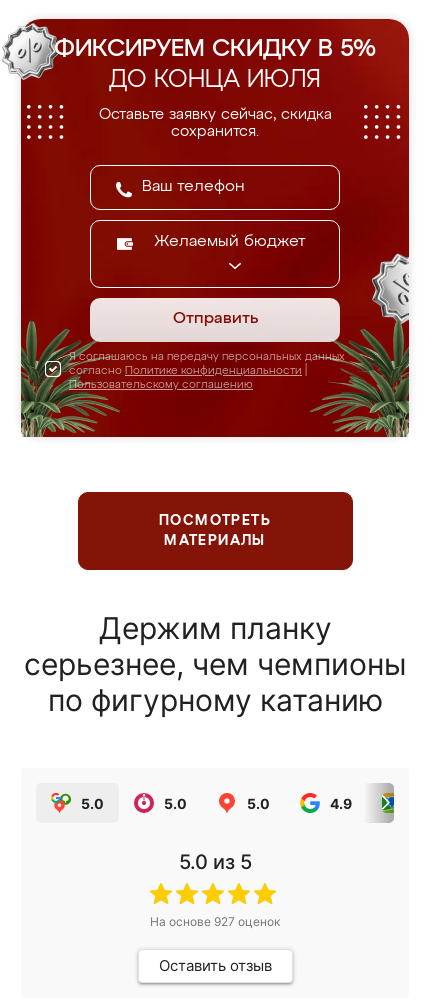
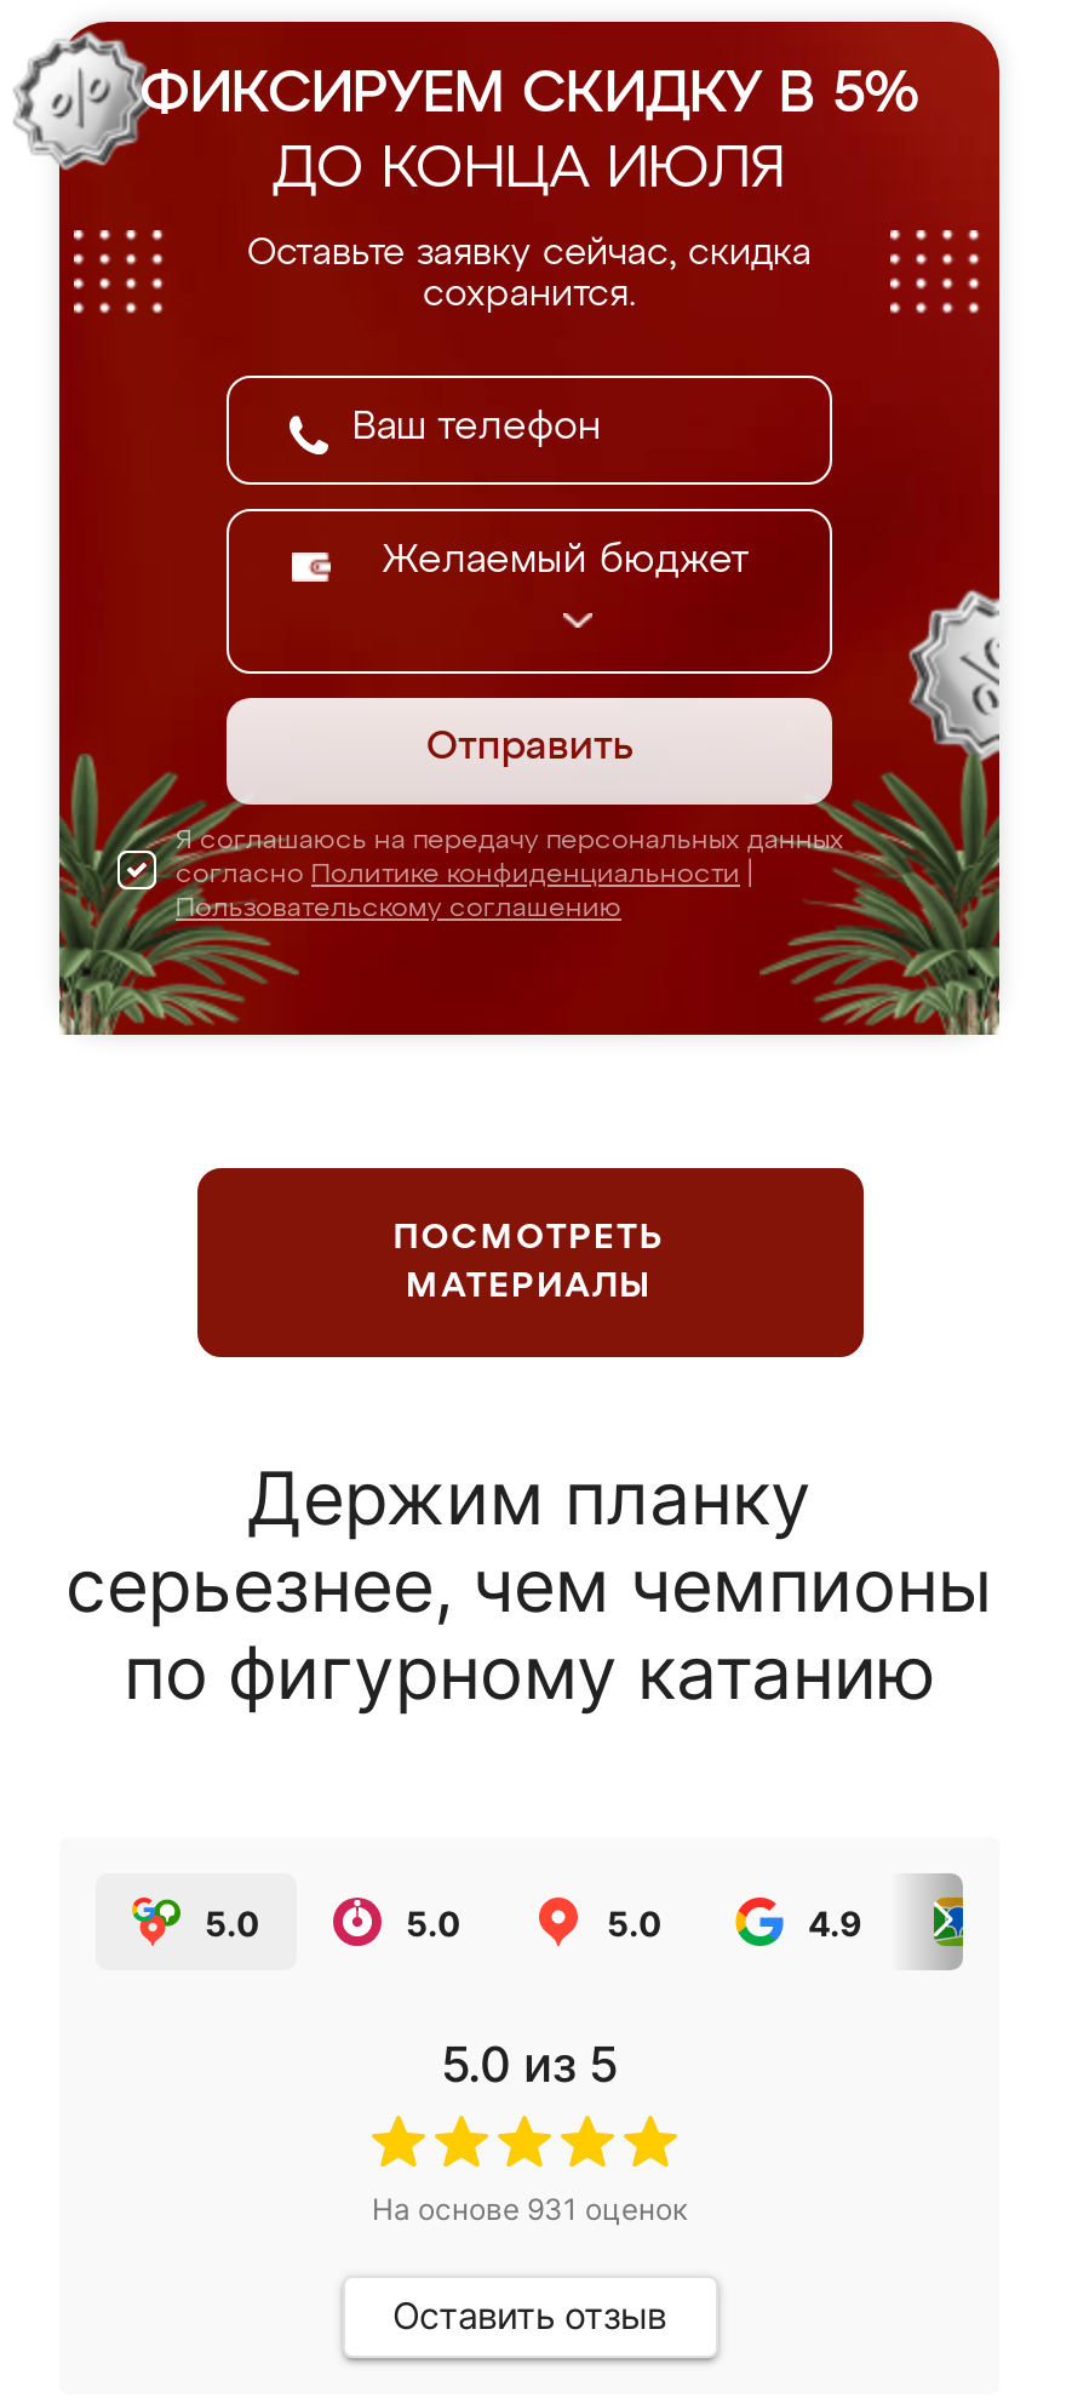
- На основе 927 оценок
+ На основе 931 оценок
